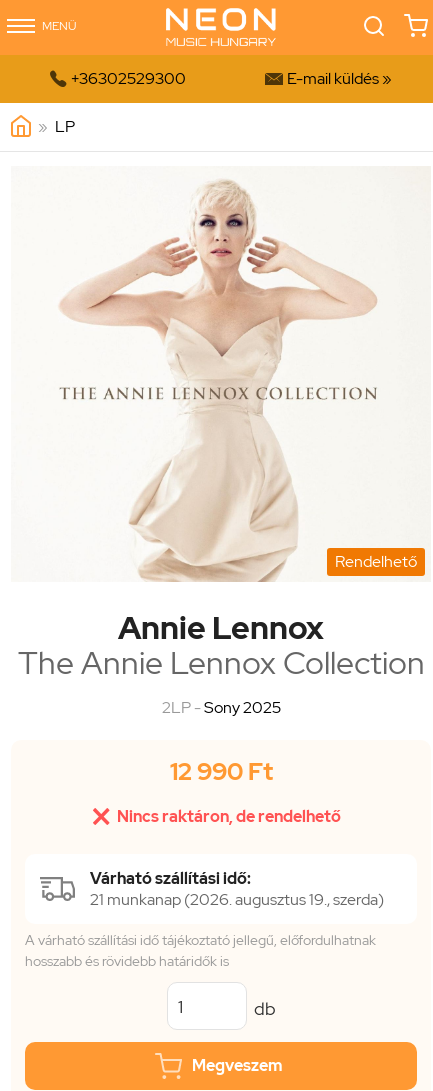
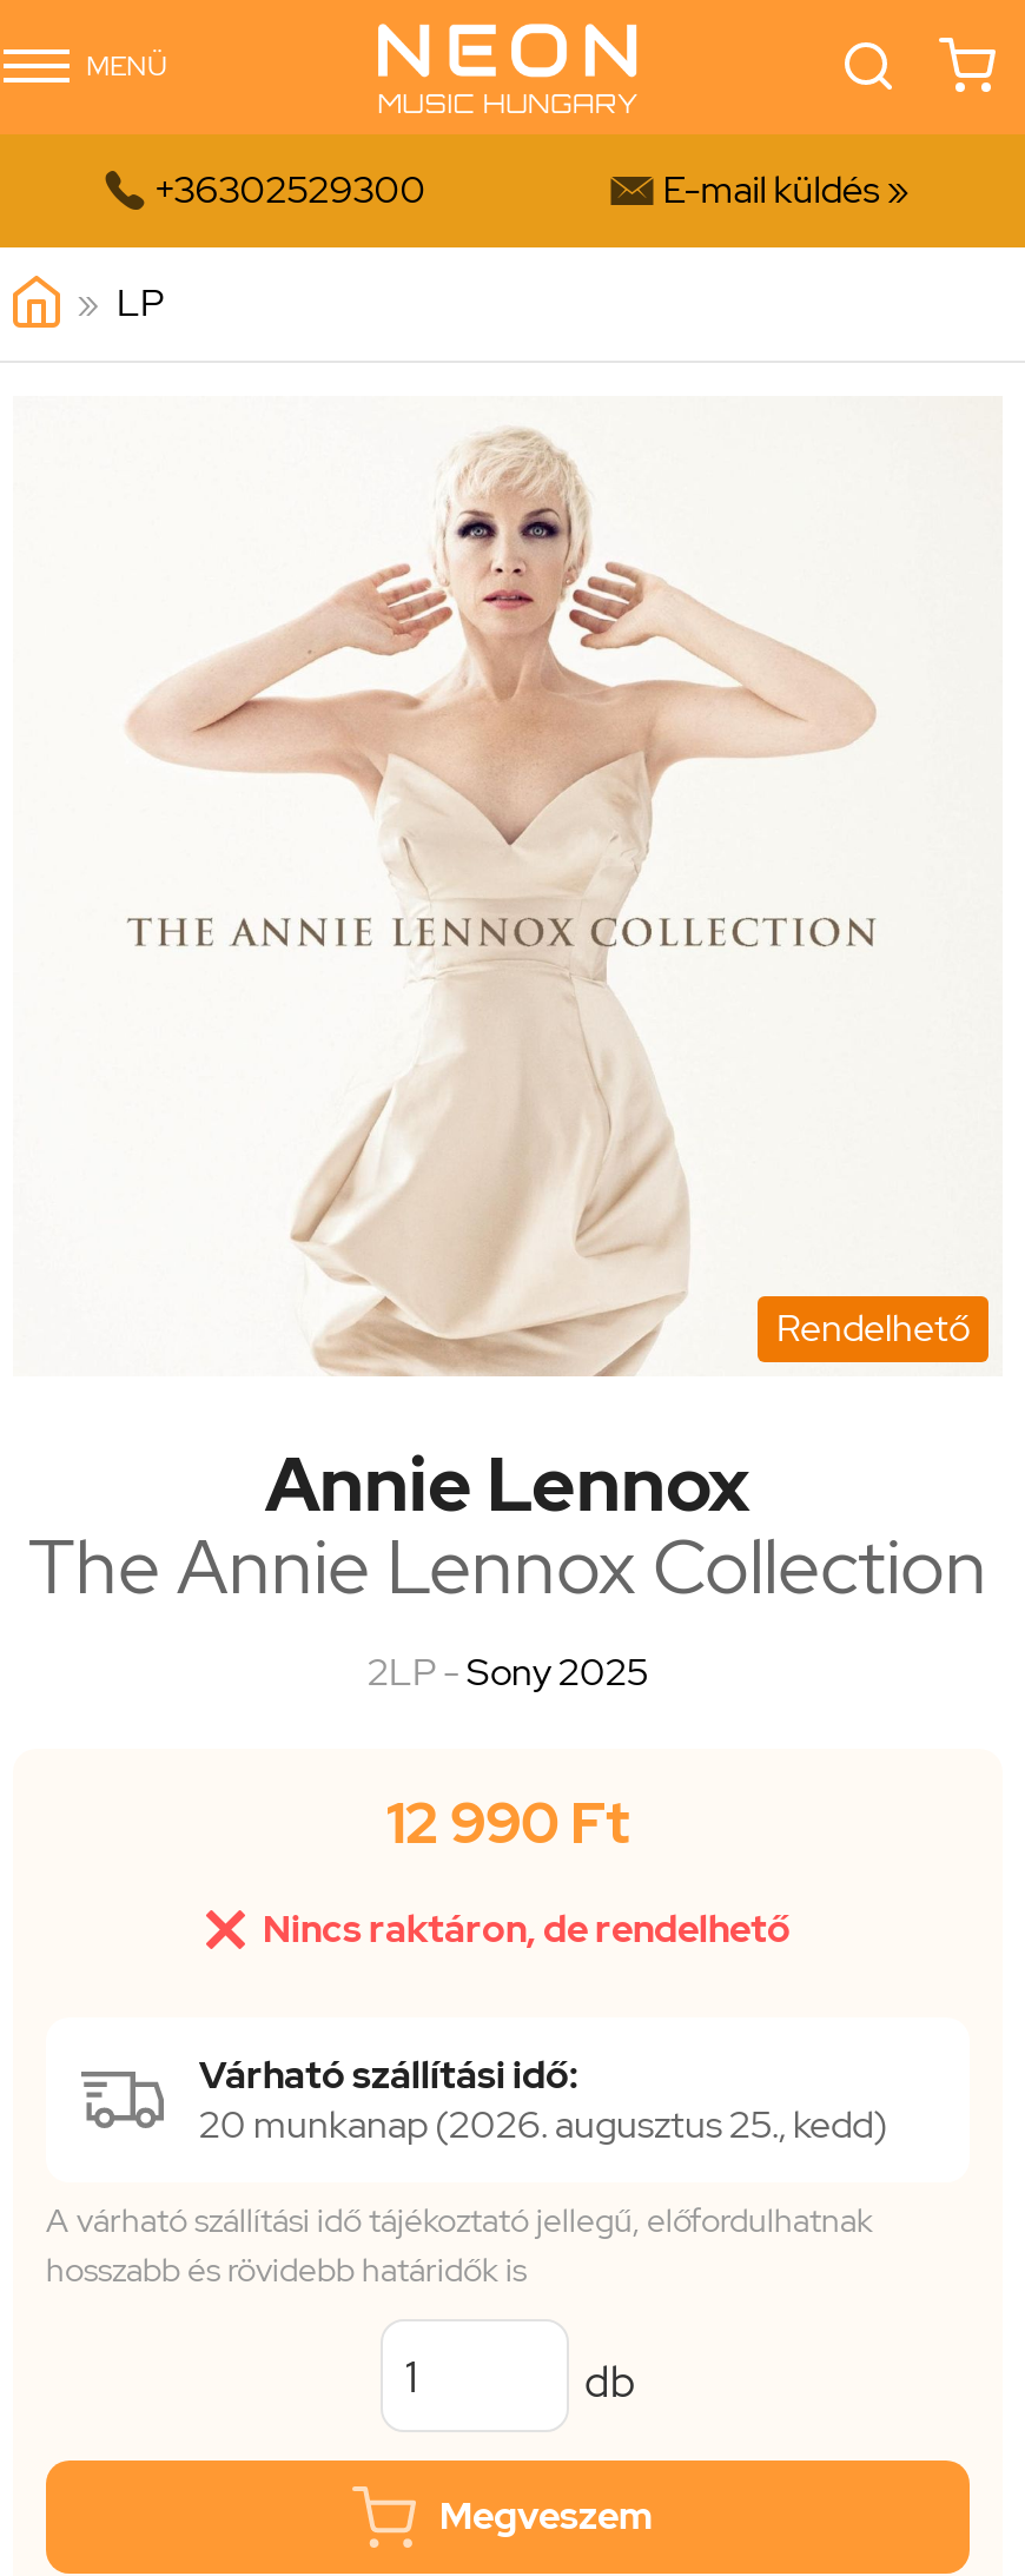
- 21 munkanap (2026. augusztus 19., szerda)
+ 20 munkanap (2026. augusztus 25., kedd)
